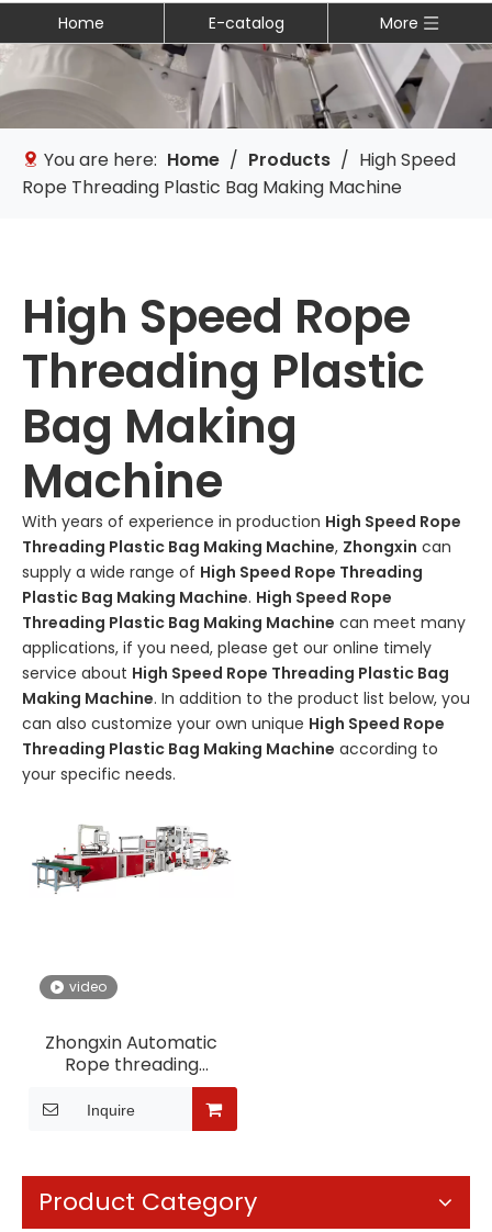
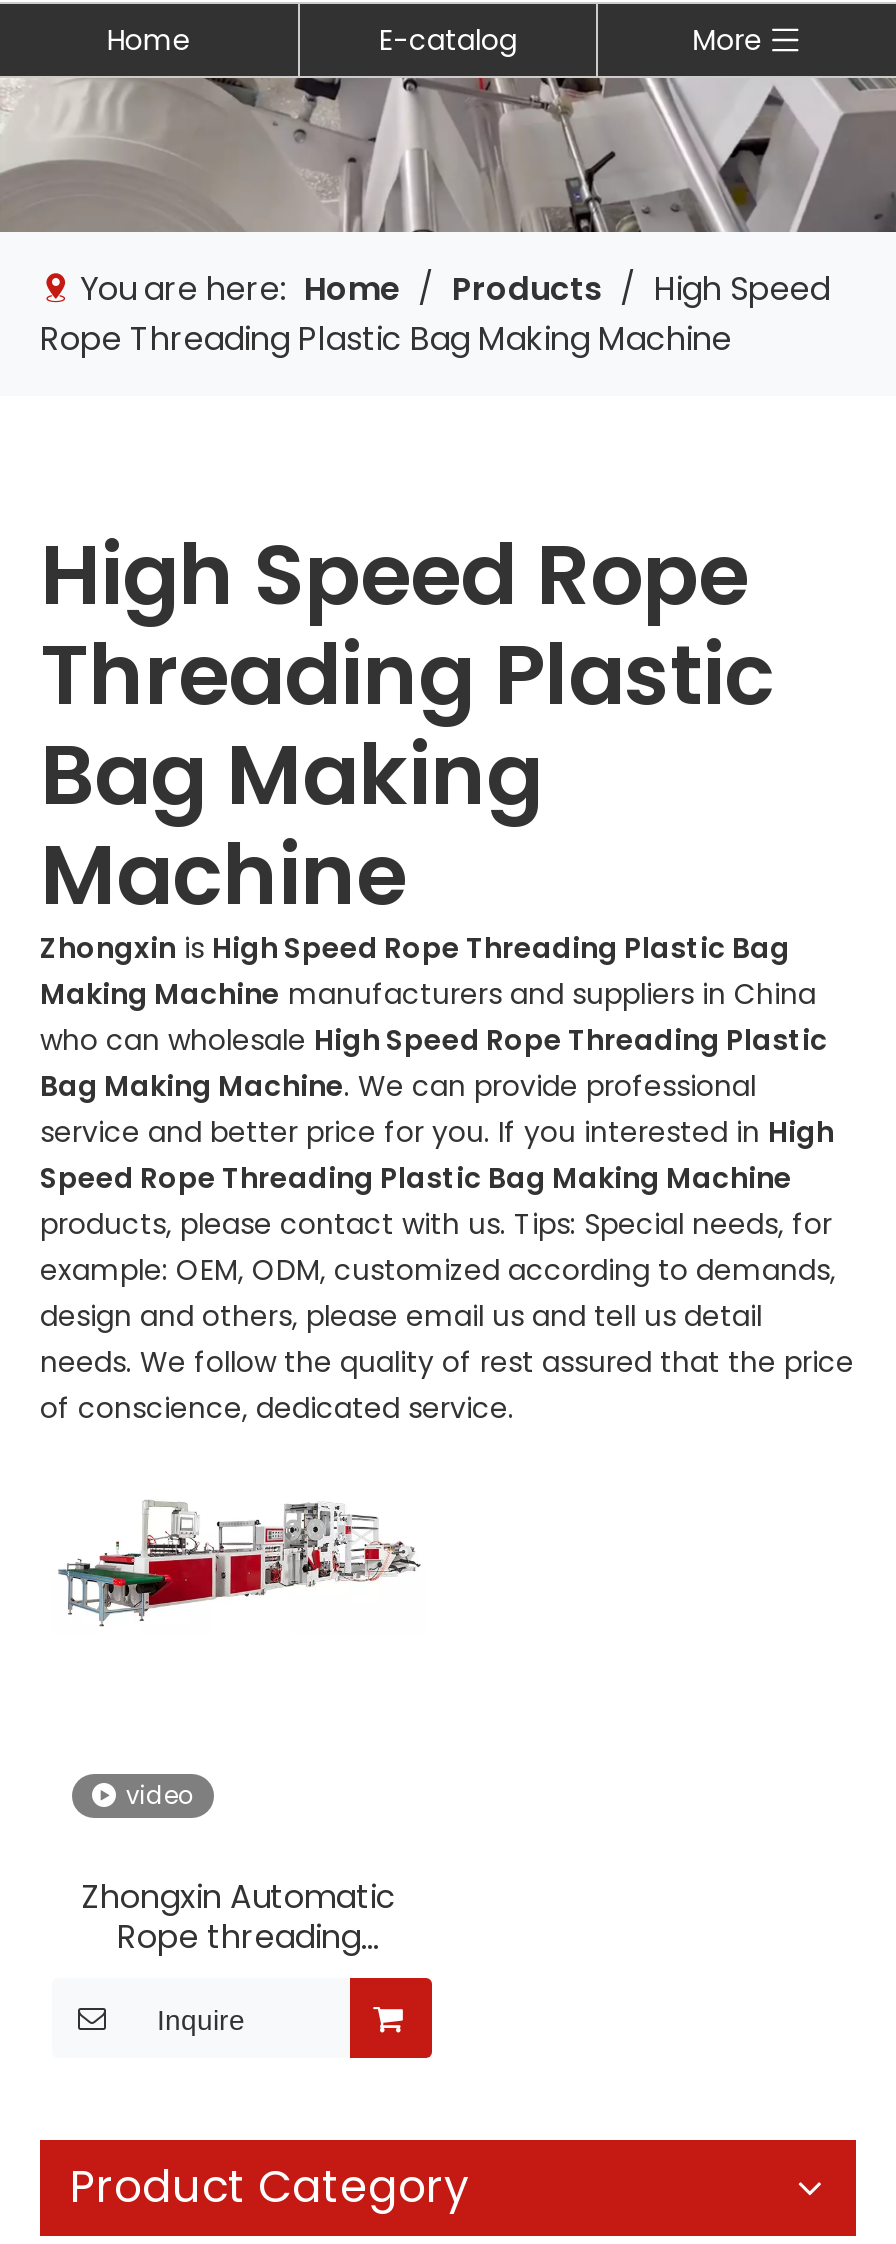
- With years of experience in production High Speed Rope
- Threading Plastic Bag Making Machine, Zhongxin can
- supply a wide range of High Speed Rope Threading
- Plastic Bag Making Machine. High Speed Rope
- Threading Plastic Bag Making Machine can meet many
- applications, if you need, please get our online timely
- service about High Speed Rope Threading Plastic Bag
- Making Machine. In addition to the product list below, you
- can also customize your own unique High Speed Rope
- Threading Plastic Bag Making Machine according to
- your specific needs.
+ Zhongxin is High Speed Rope Threading Plastic Bag
+ Making Machine manufacturers and suppliers in China
+ who can wholesale High Speed Rope Threading Plastic
+ Bag Making Machine. We can provide professional
+ service and better price for you. If you interested in High
+ Speed Rope Threading Plastic Bag Making Machine
+ products, please contact with us. Tips: Special needs, for
+ example: OEM, ODM, customized according to demands,
+ design and others, please email us and tell us detail
+ needs. We follow the quality of rest assured that the price
+ of conscience, dedicated service.
